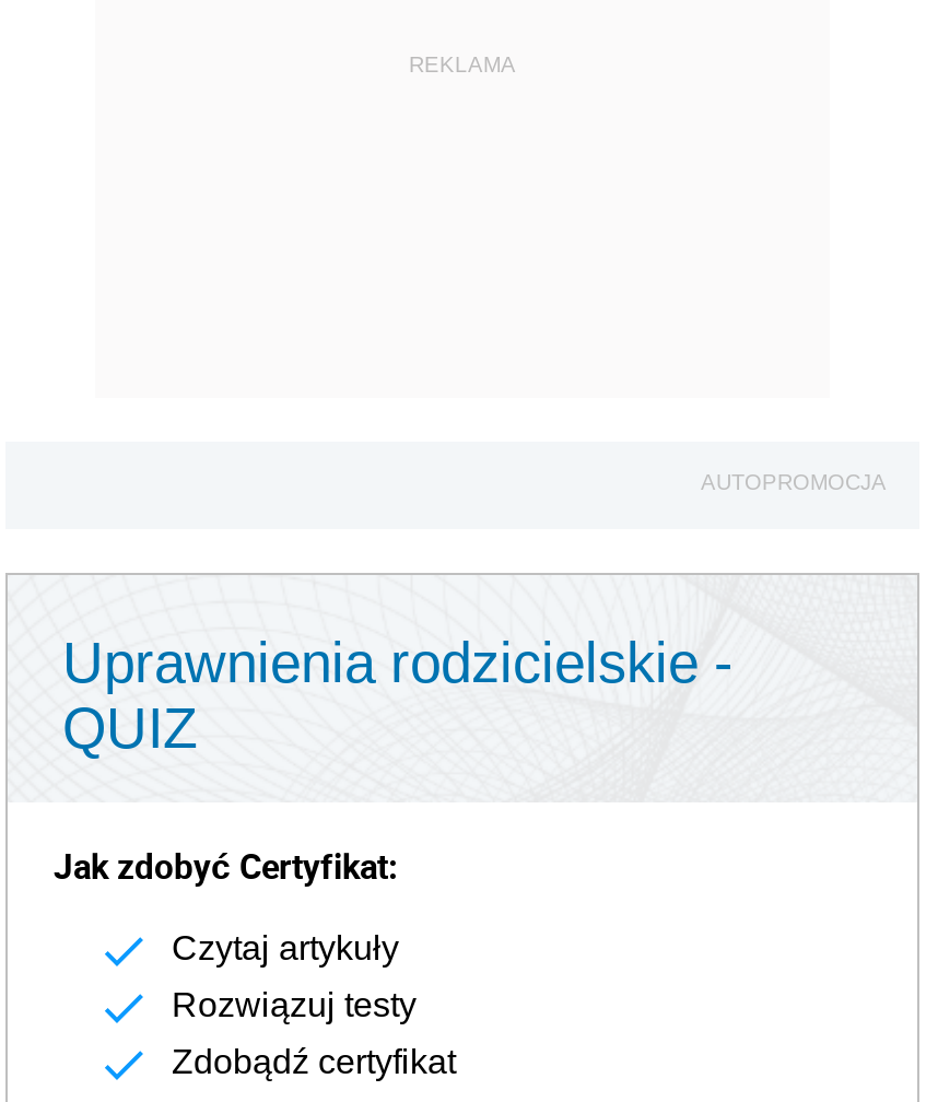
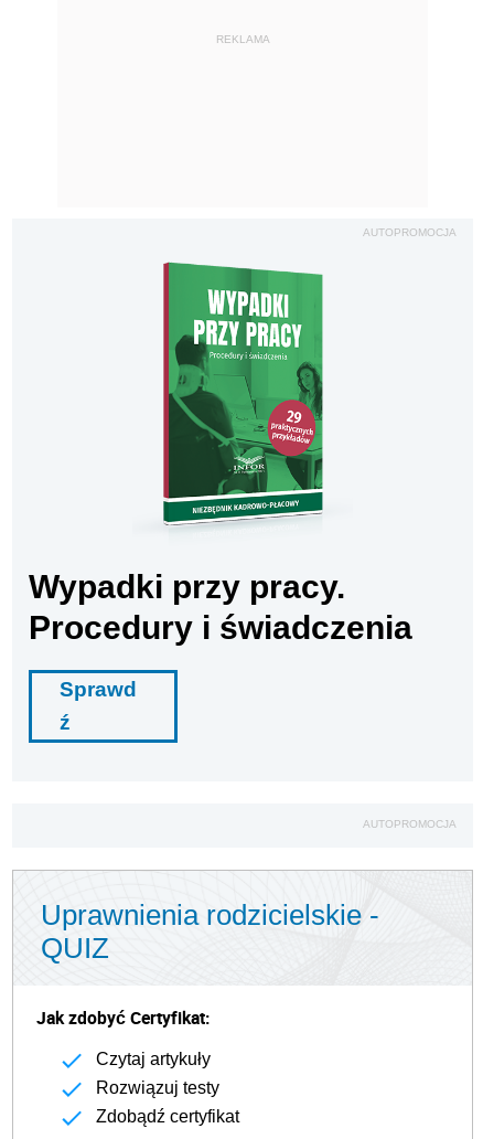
+ [image]
+ Wypadki przy pracy.
+ Procedury i świadczenia
+ Sprawd
+ ź

+ AUTOPROMOCJA
